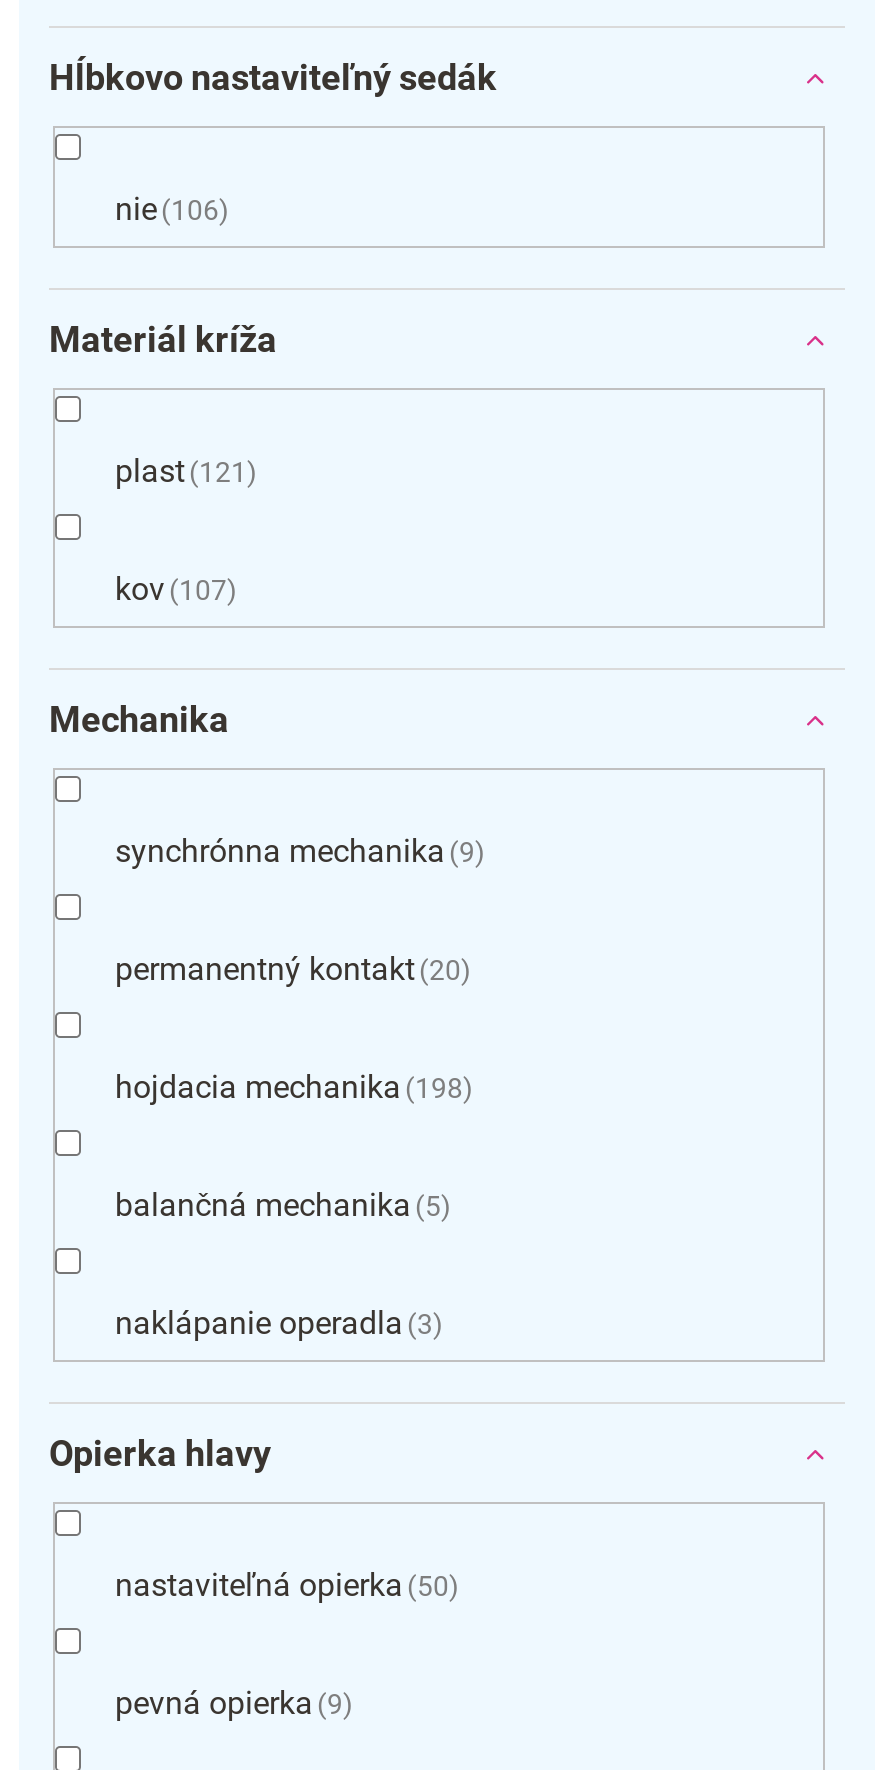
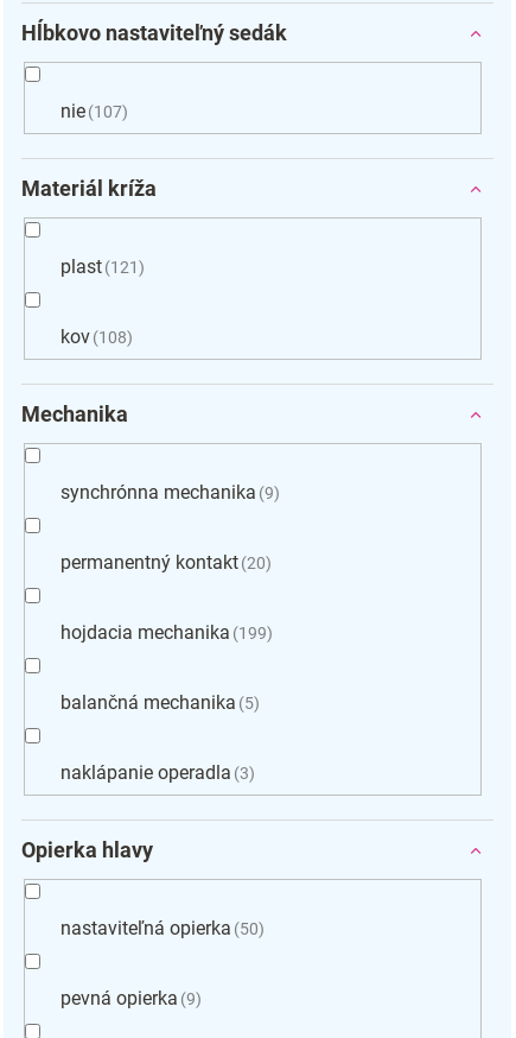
- nie 106
+ nie 107

- kov 107
+ kov 108

- hojdacia mechanika 198
+ hojdacia mechanika 199
